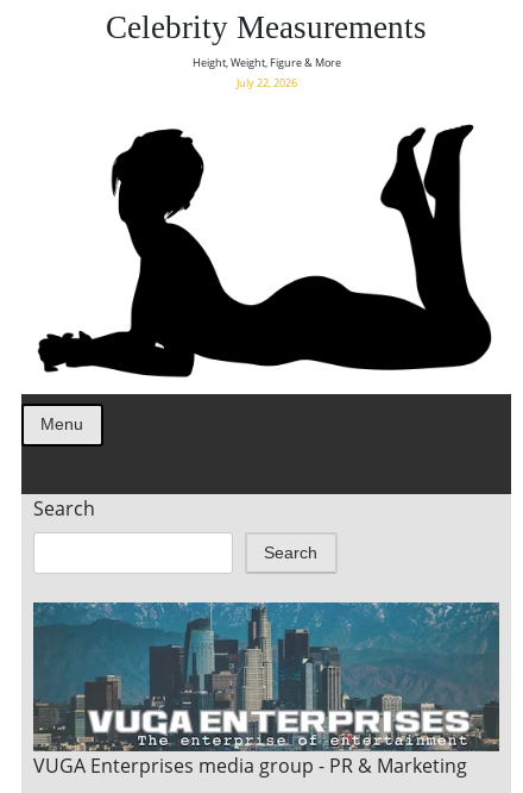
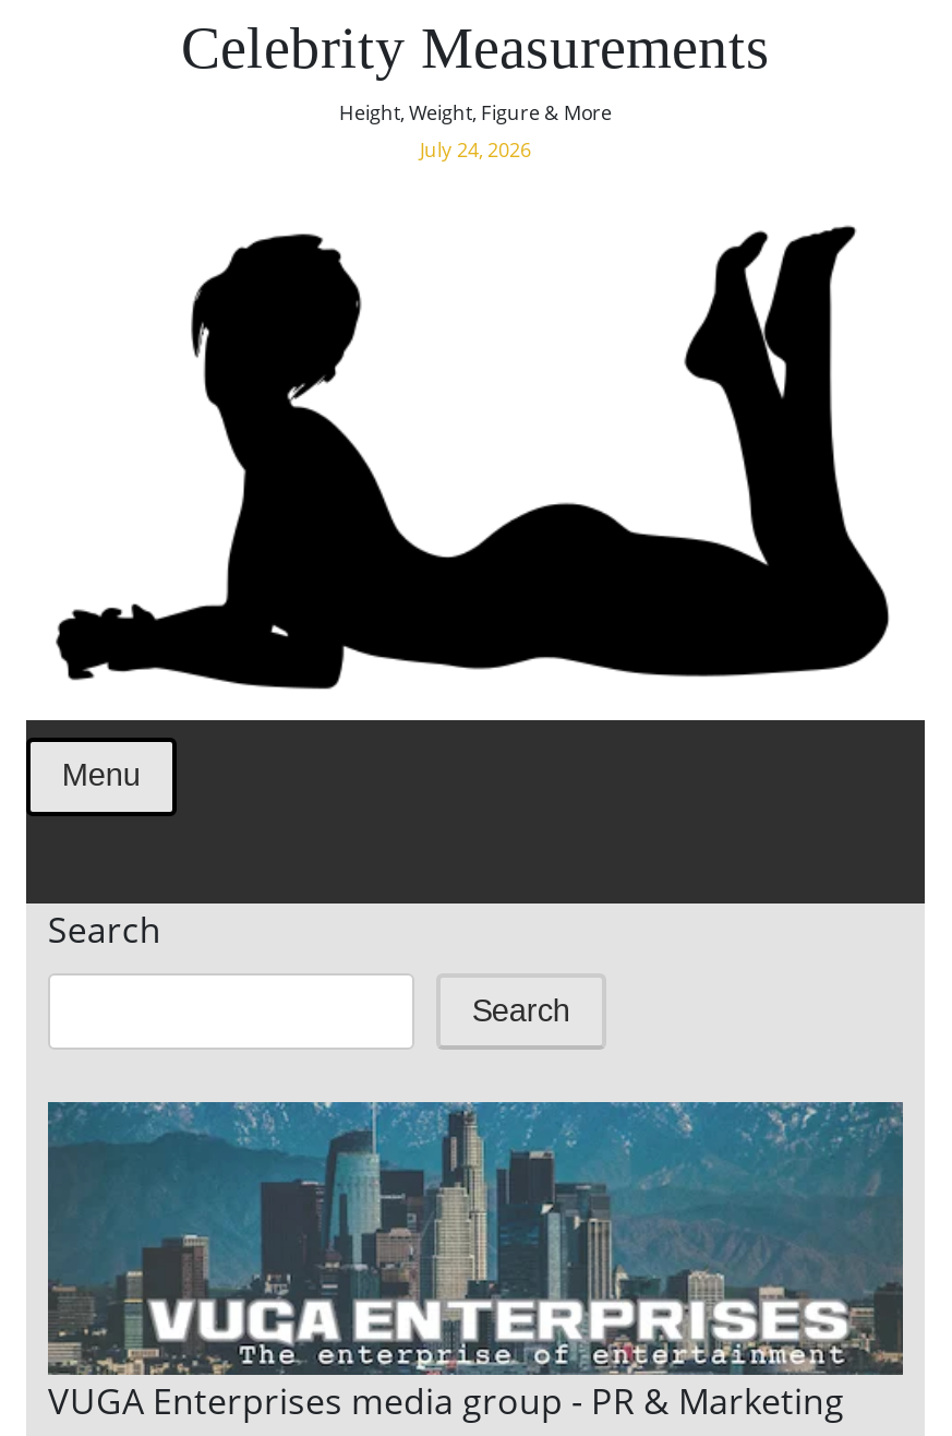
- July 22, 2026
+ July 24, 2026
